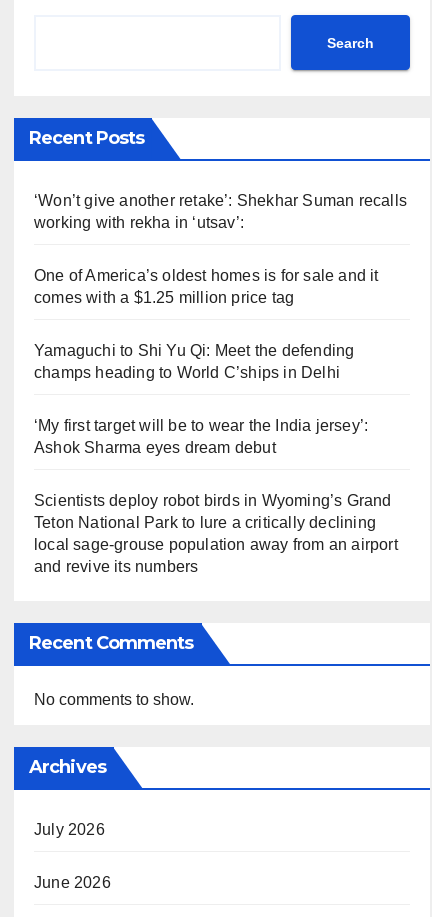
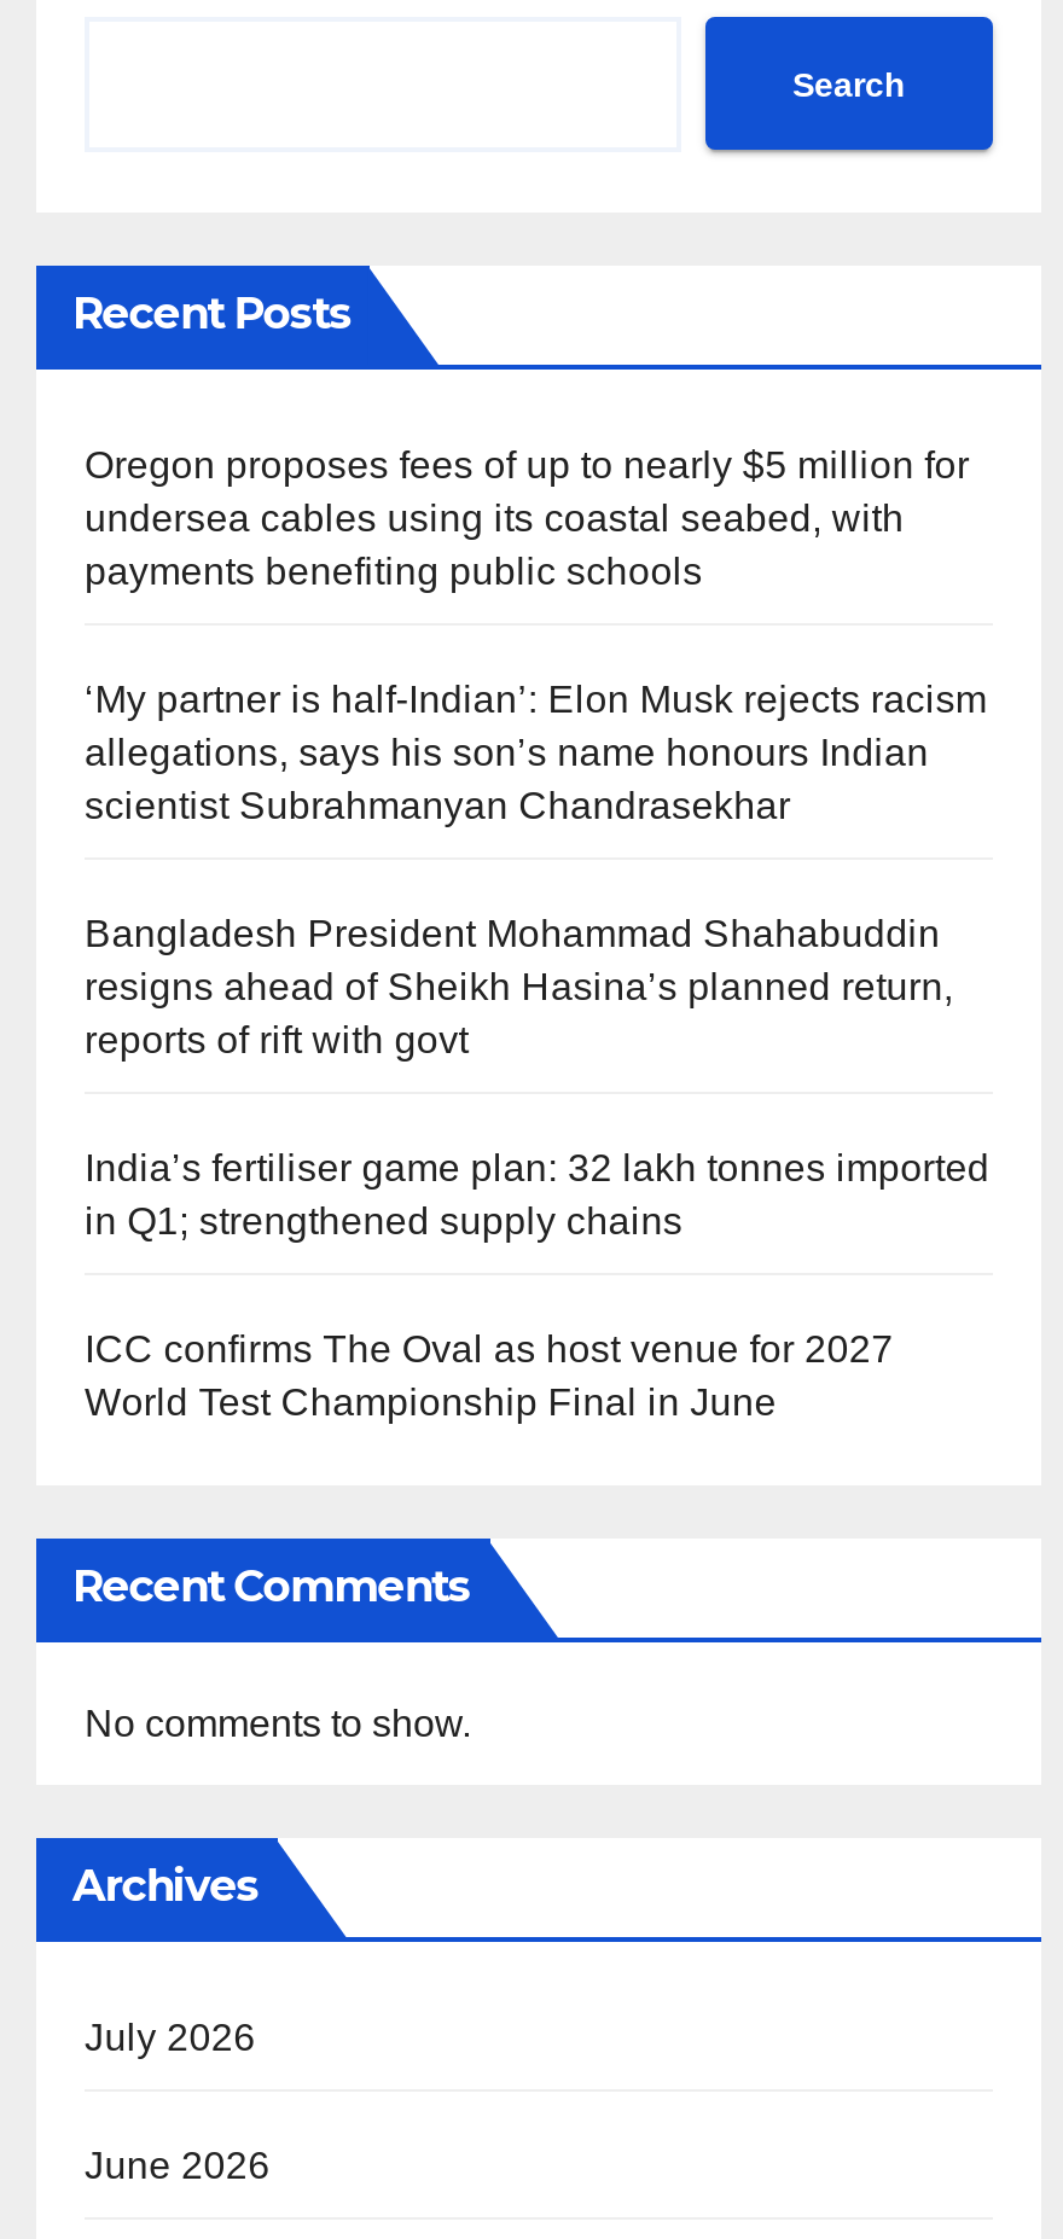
- ‘Won’t give another retake’: Shekhar Suman recalls
- working with rekha in ‘utsav’:
+ Oregon proposes fees of up to nearly $5 million for
+ undersea cables using its coastal seabed, with
+ payments benefiting public schools

- One of America’s oldest homes is for sale and it
- comes with a $1.25 million price tag
+ ‘My partner is half-Indian’: Elon Musk rejects racism
+ allegations, says his son’s name honours Indian
+ scientist Subrahmanyan Chandrasekhar

- Yamaguchi to Shi Yu Qi: Meet the defending
- champs heading to World C’ships in Delhi
+ Bangladesh President Mohammad Shahabuddin
+ resigns ahead of Sheikh Hasina’s planned return,
+ reports of rift with govt

- ‘My first target will be to wear the India jersey’:
- Ashok Sharma eyes dream debut
+ India’s fertiliser game plan: 32 lakh tonnes imported
+ in Q1; strengthened supply chains

- Scientists deploy robot birds in Wyoming’s Grand
- Teton National Park to lure a critically declining
- local sage-grouse population away from an airport
- and revive its numbers
+ ICC confirms The Oval as host venue for 2027
+ World Test Championship Final in June
